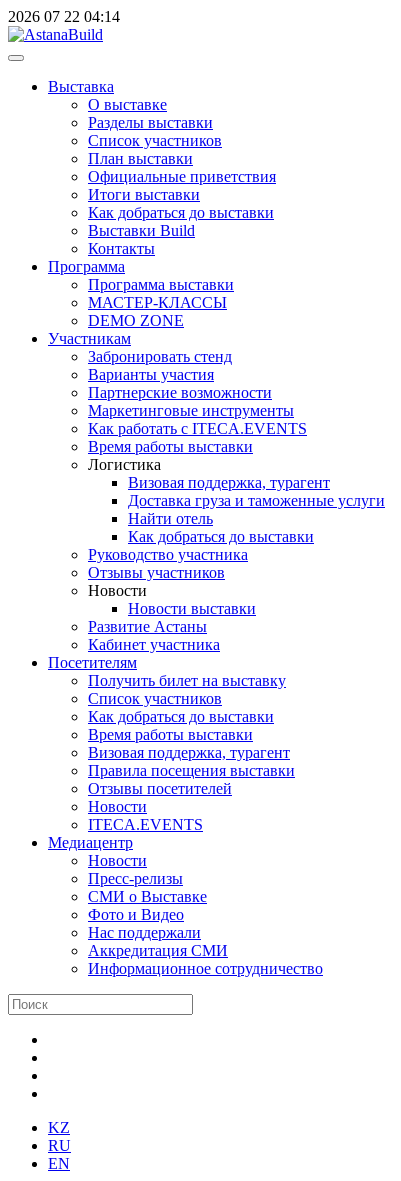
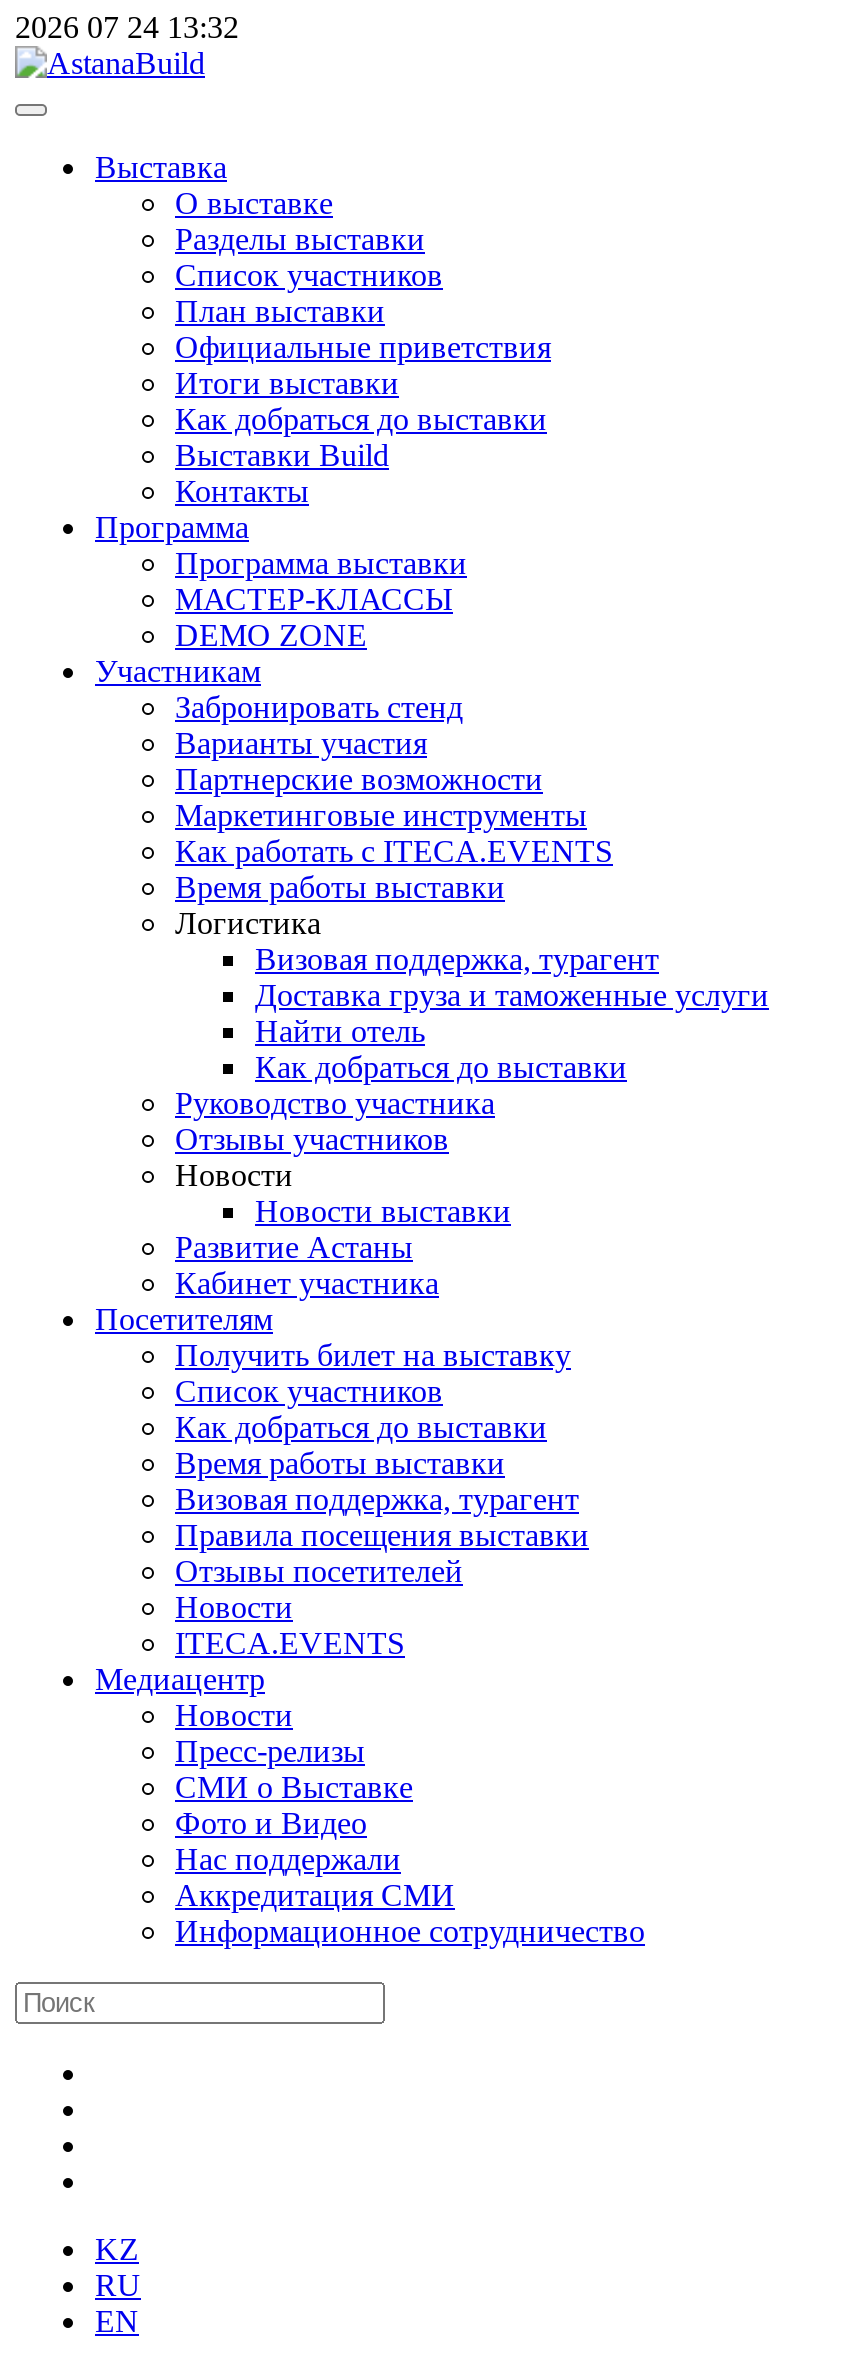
- 2026 07 22 04:14
+ 2026 07 24 13:32
